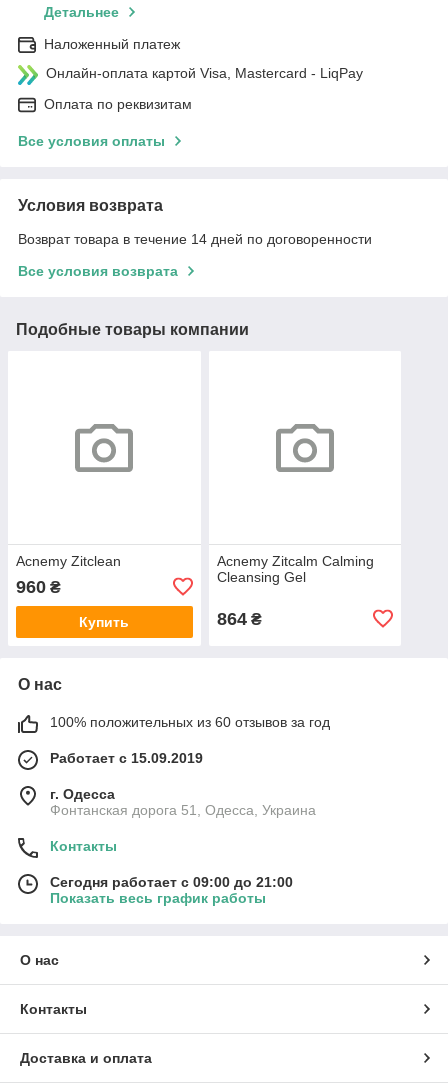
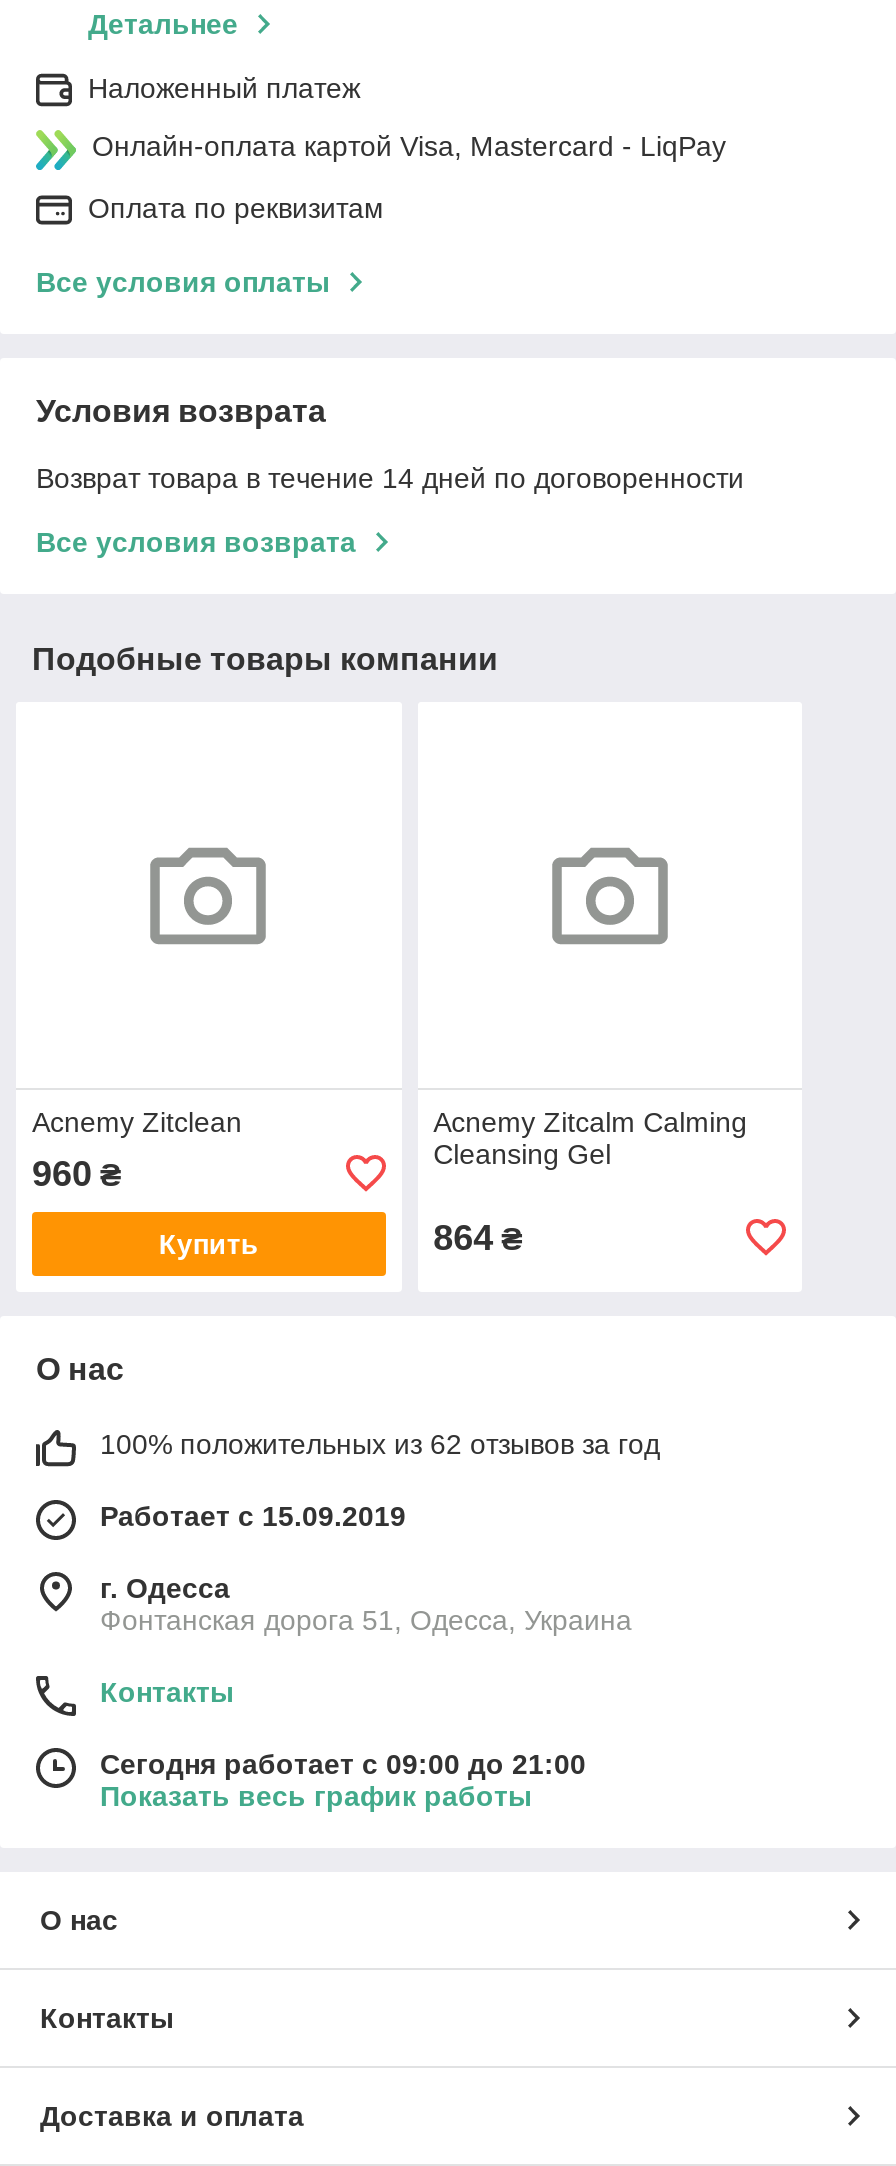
- 100% положительных из 60 отзывов за год
+ 100% положительных из 62 отзывов за год
